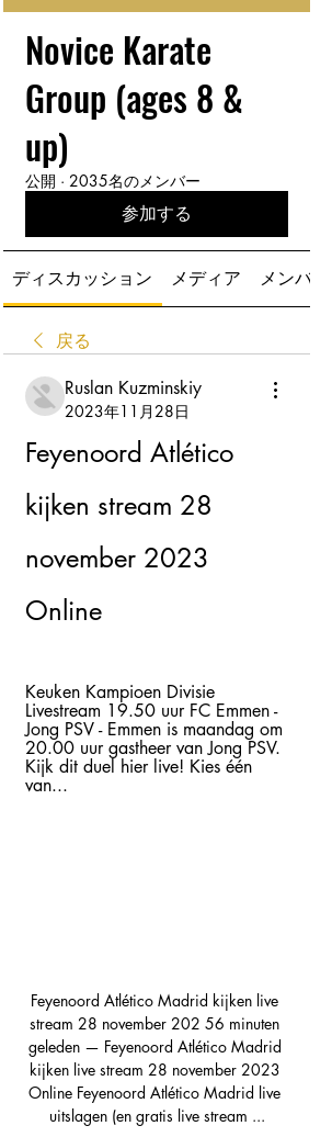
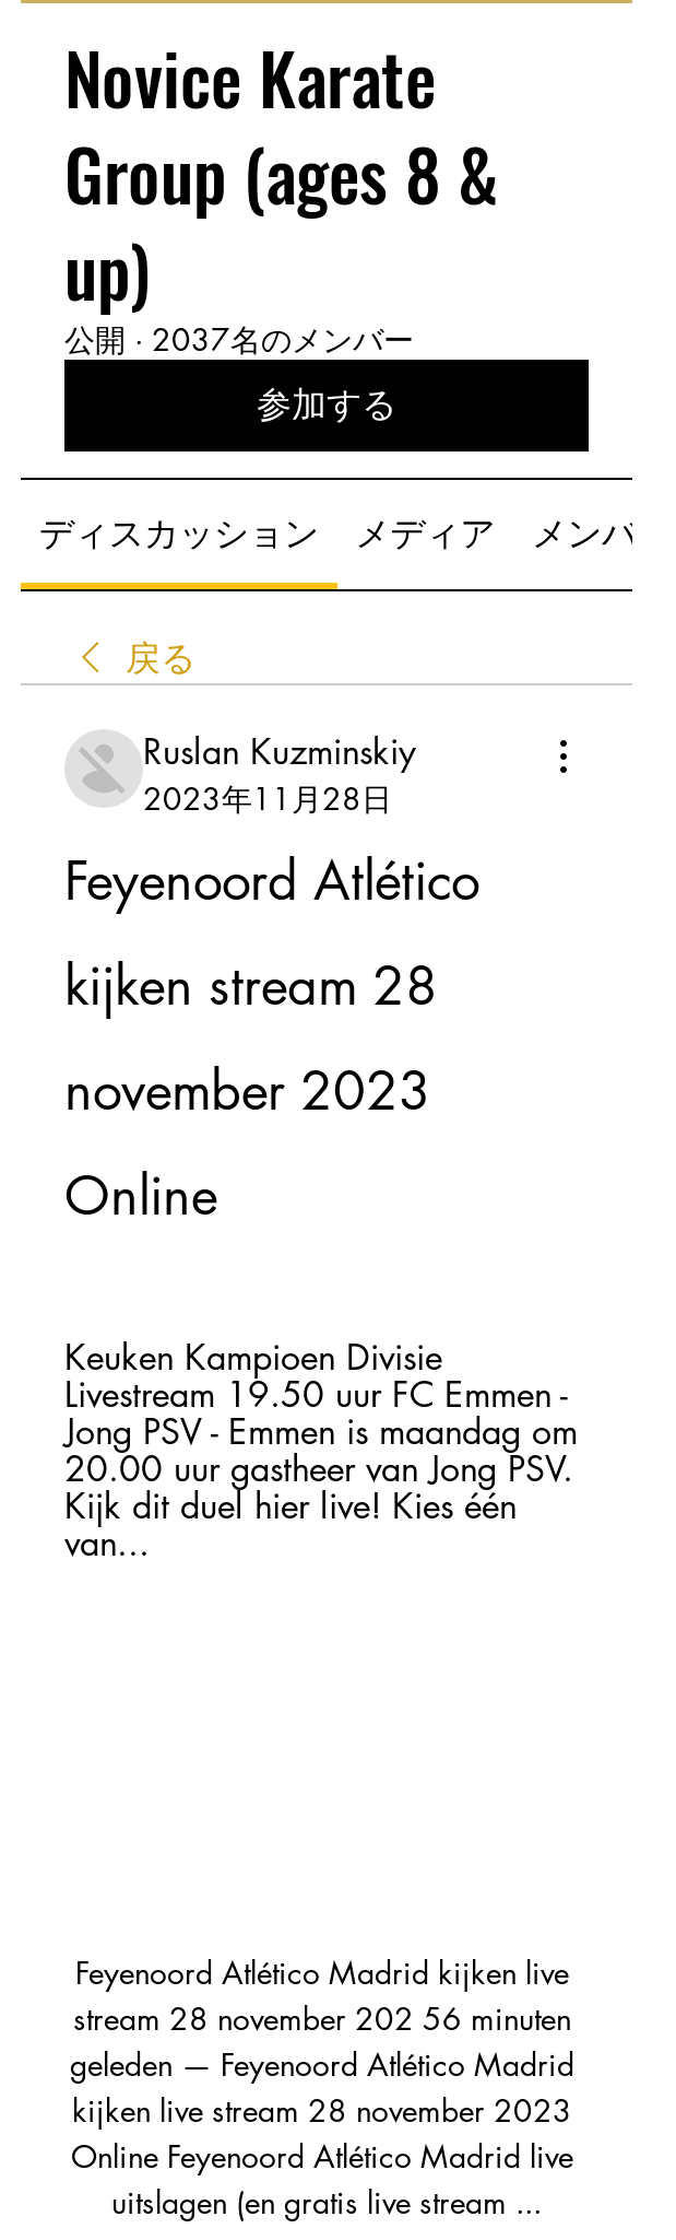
- 公開 · 2035名のメンバー
+ 公開 · 2037名のメンバー
